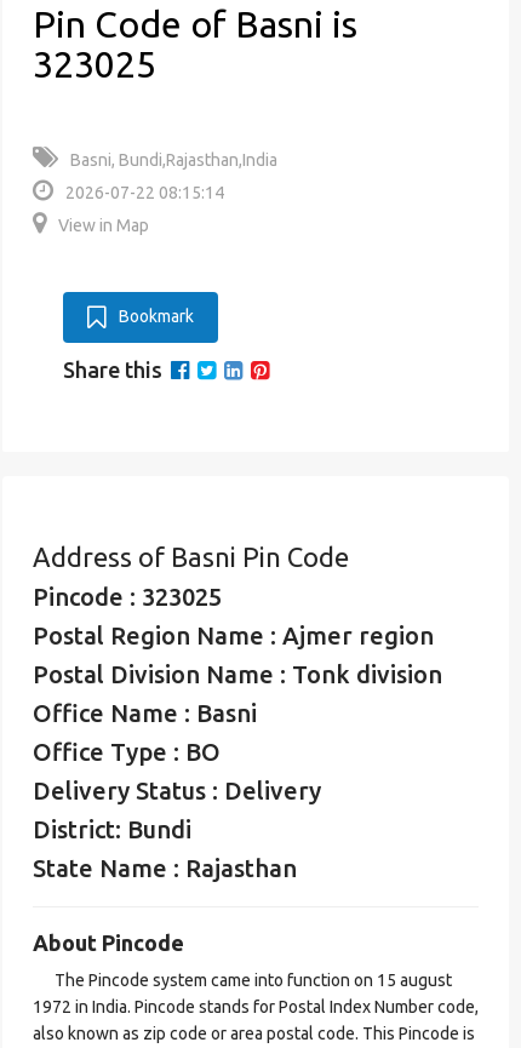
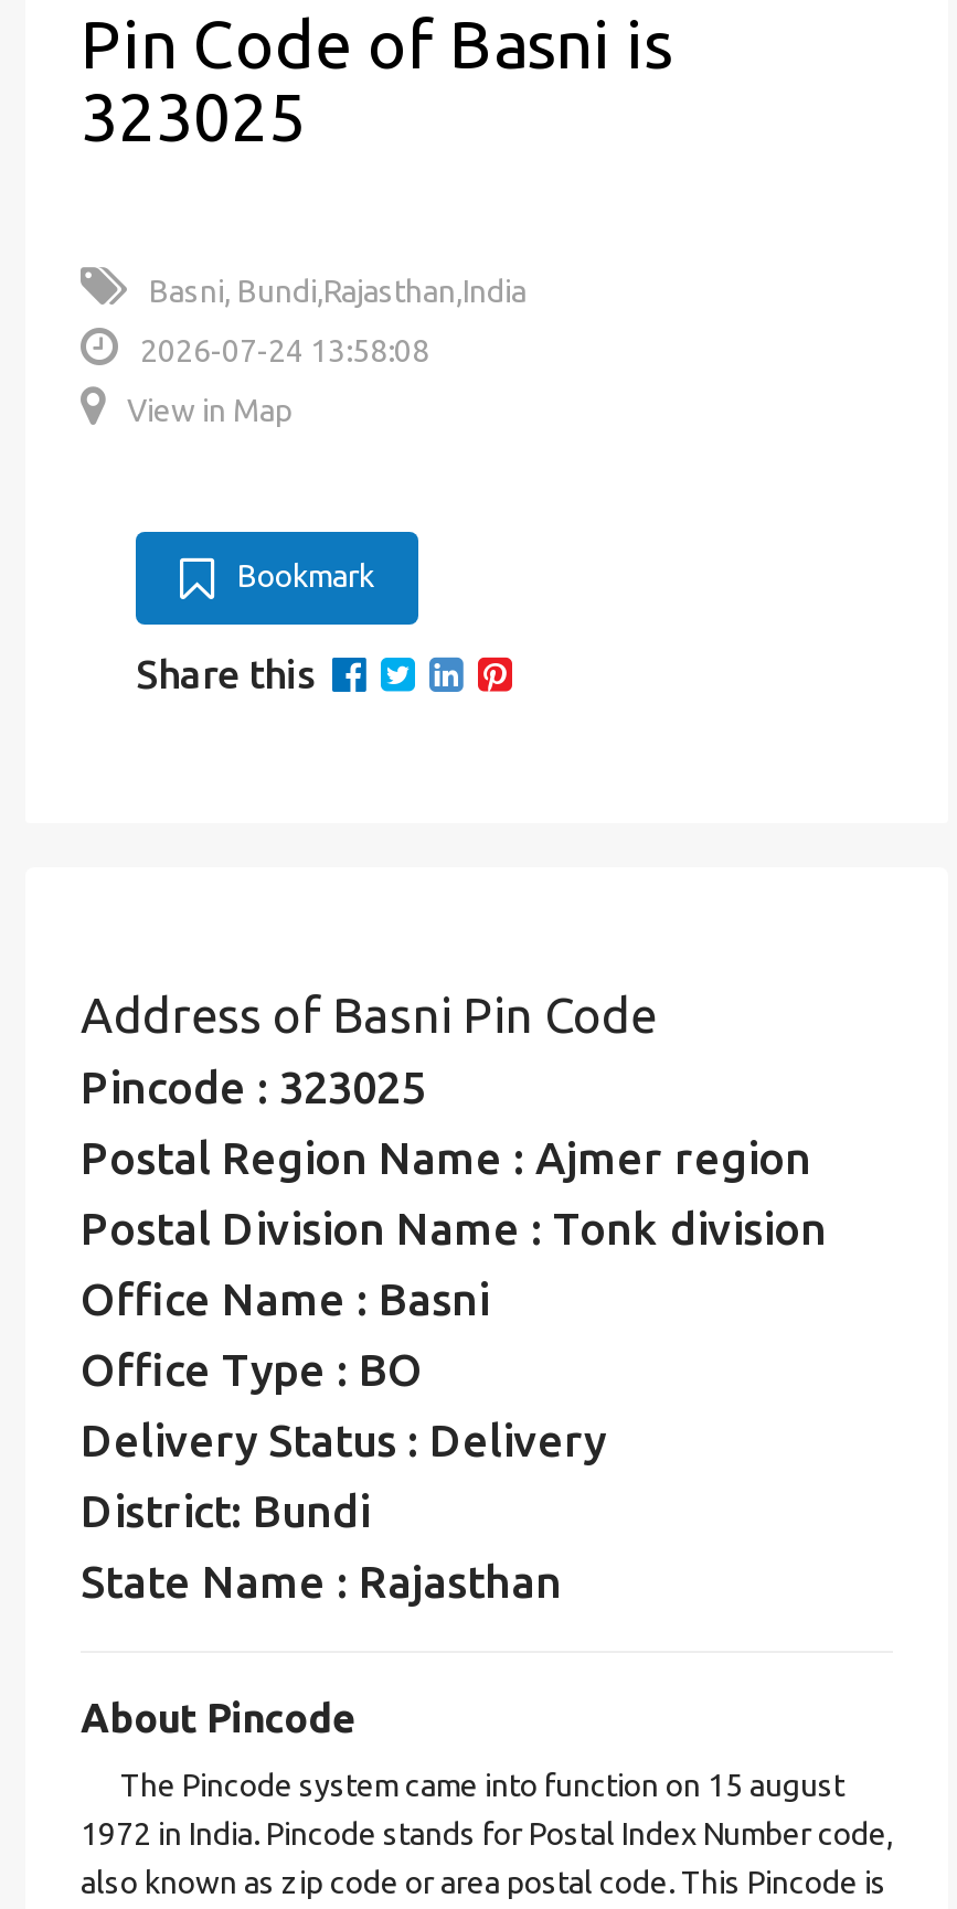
- 2026-07-22 08:15:14
+ 2026-07-24 13:58:08
